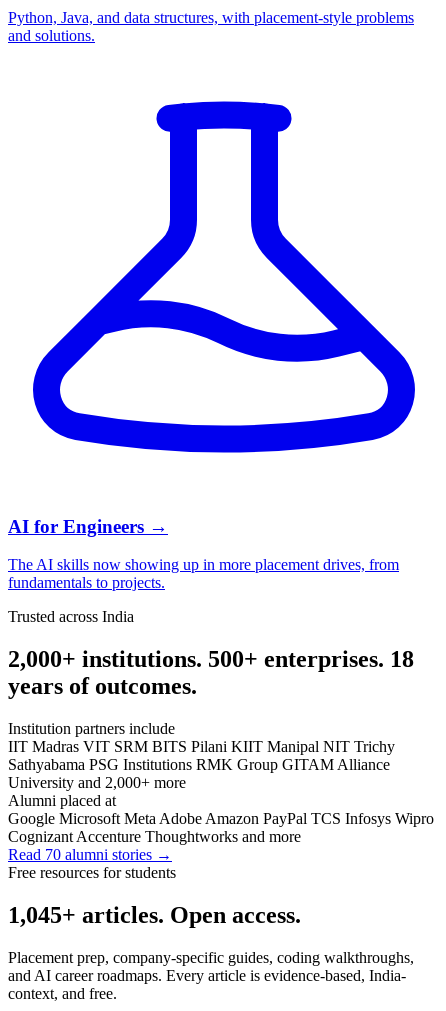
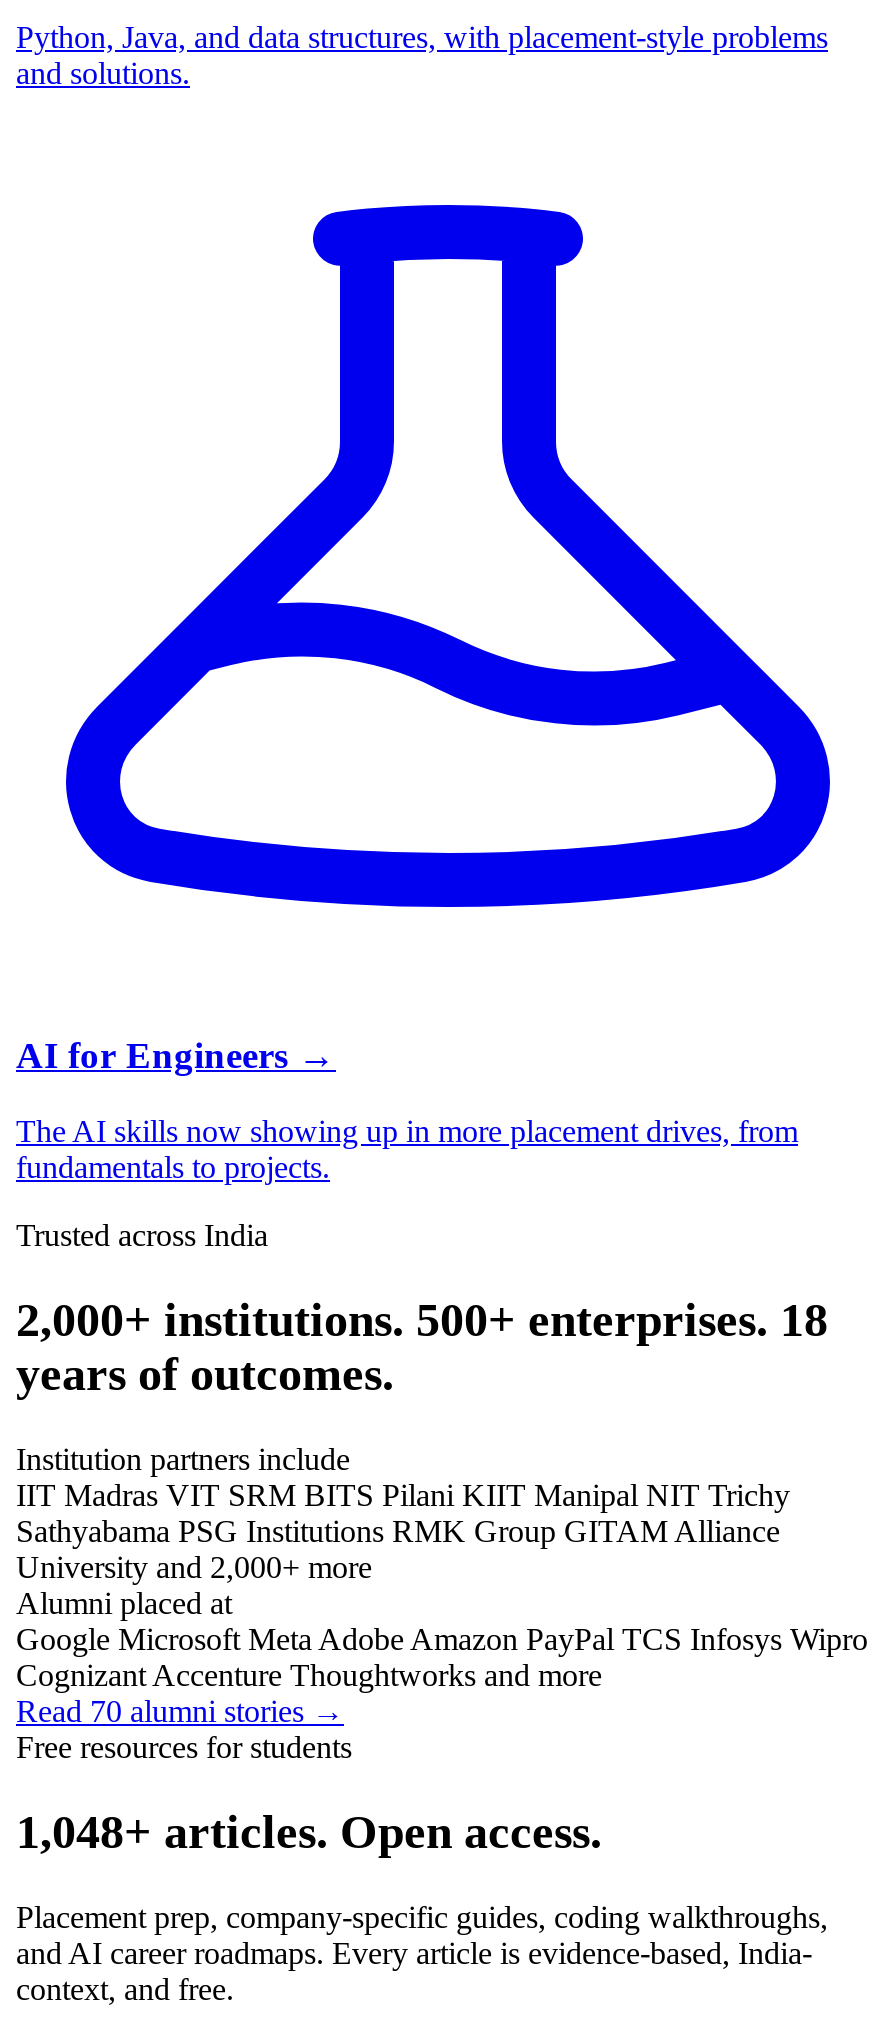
- 1,045+ articles. Open access.
+ 1,048+ articles. Open access.
